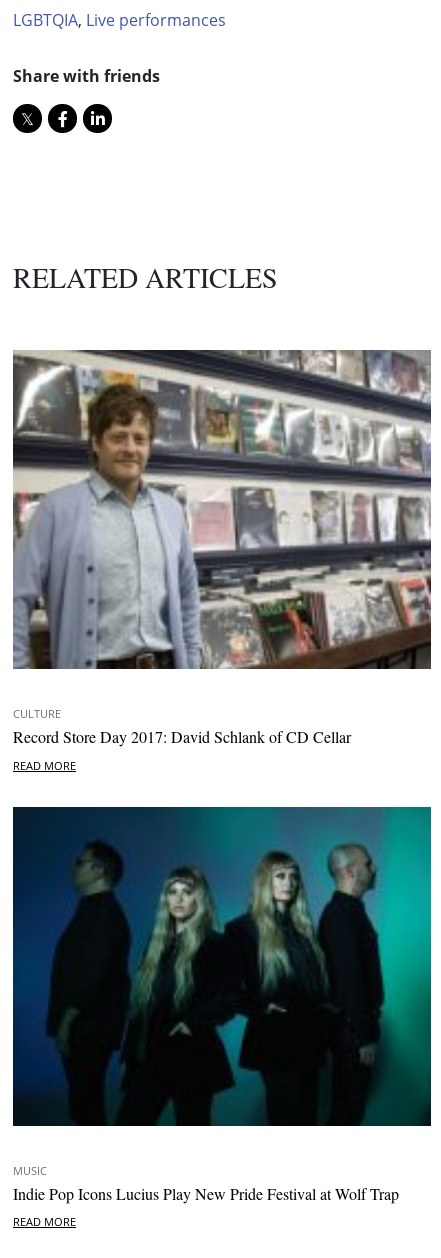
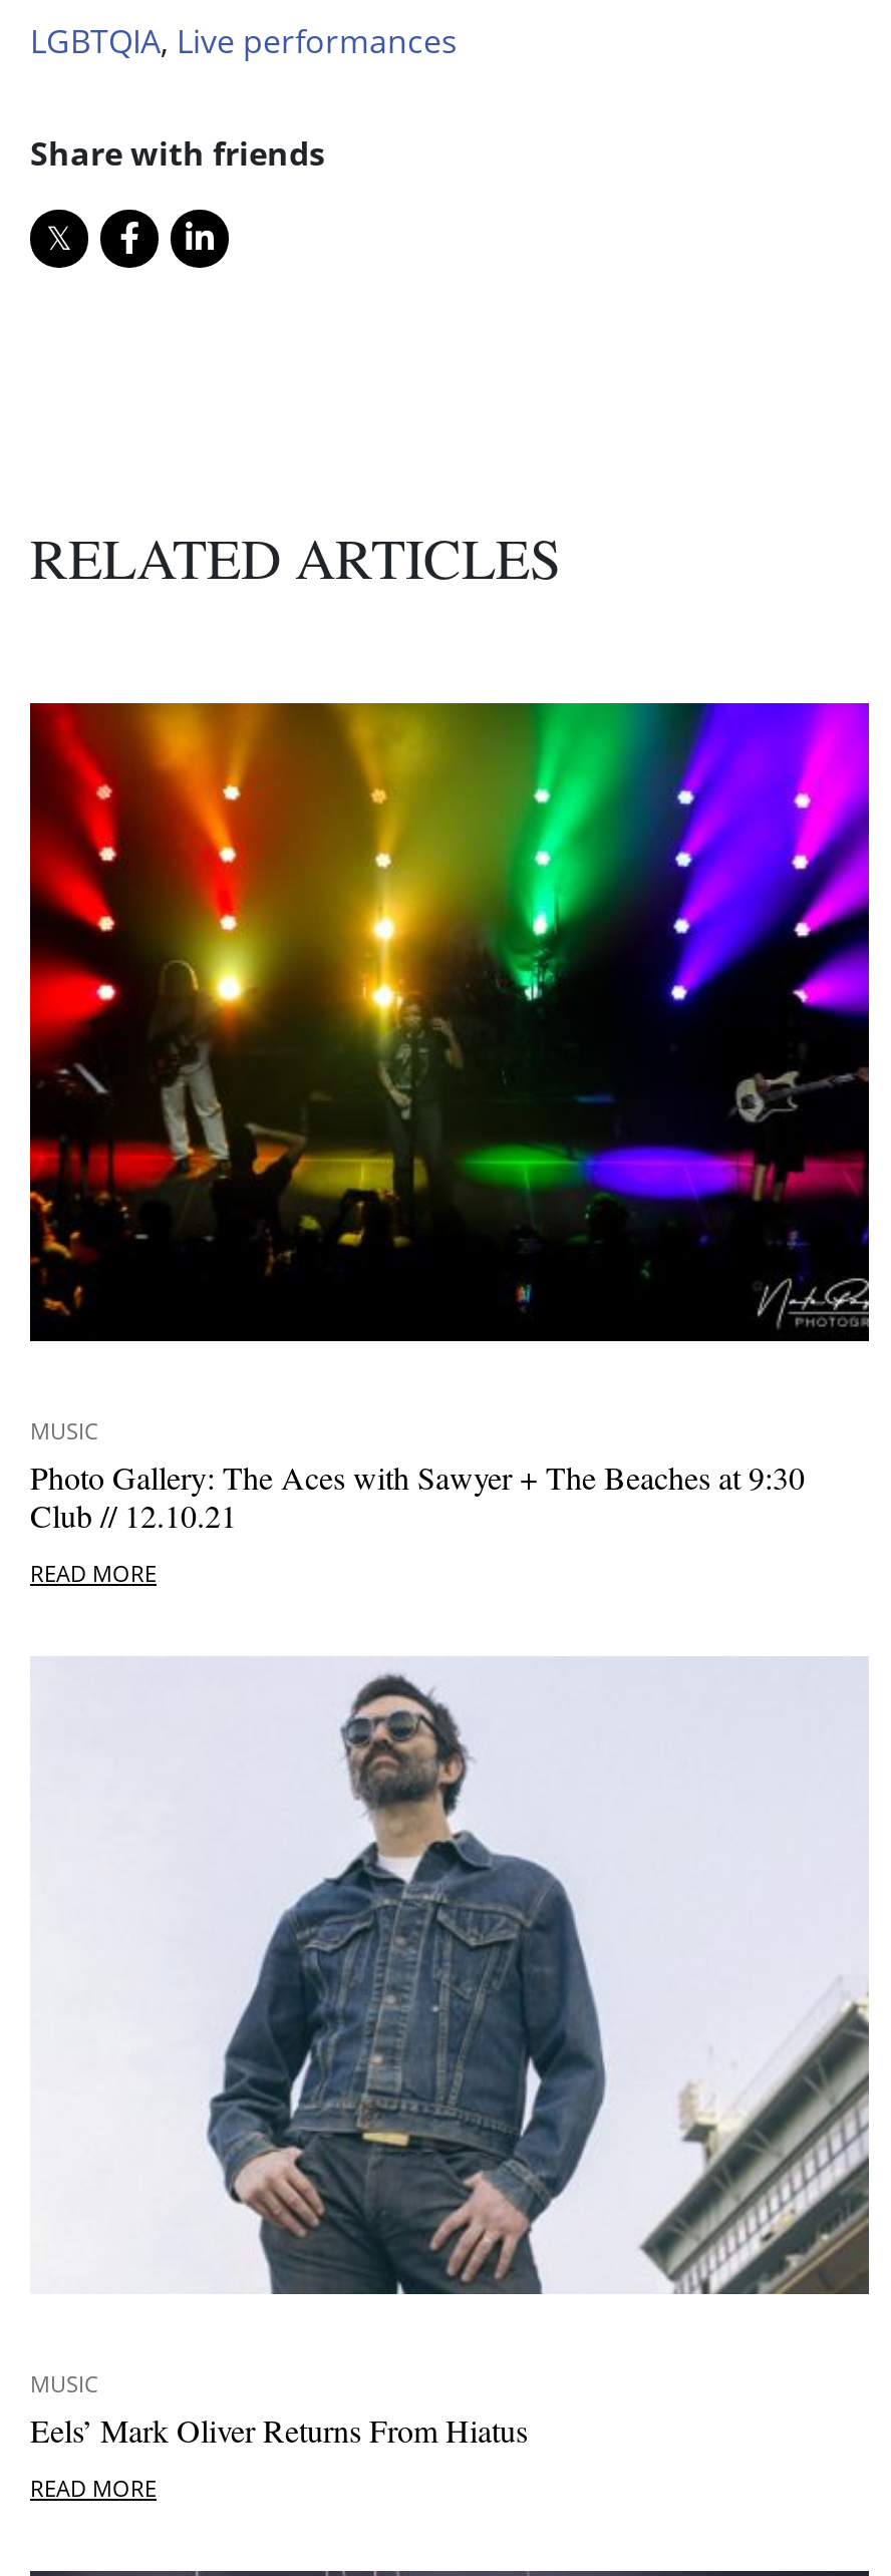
- [image]
- CULTURE
- Record Store Day 2017: David Schlank of CD Cellar
+ [image]
+ MUSIC
+ Photo Gallery: The Aces with Sawyer + The Beaches at 9:30
+ Club // 12.10.21

- [image]
+ [image]

- Indie Pop Icons Lucius Play New Pride Festival at Wolf Trap
+ Eels’ Mark Oliver Returns From Hiatus
